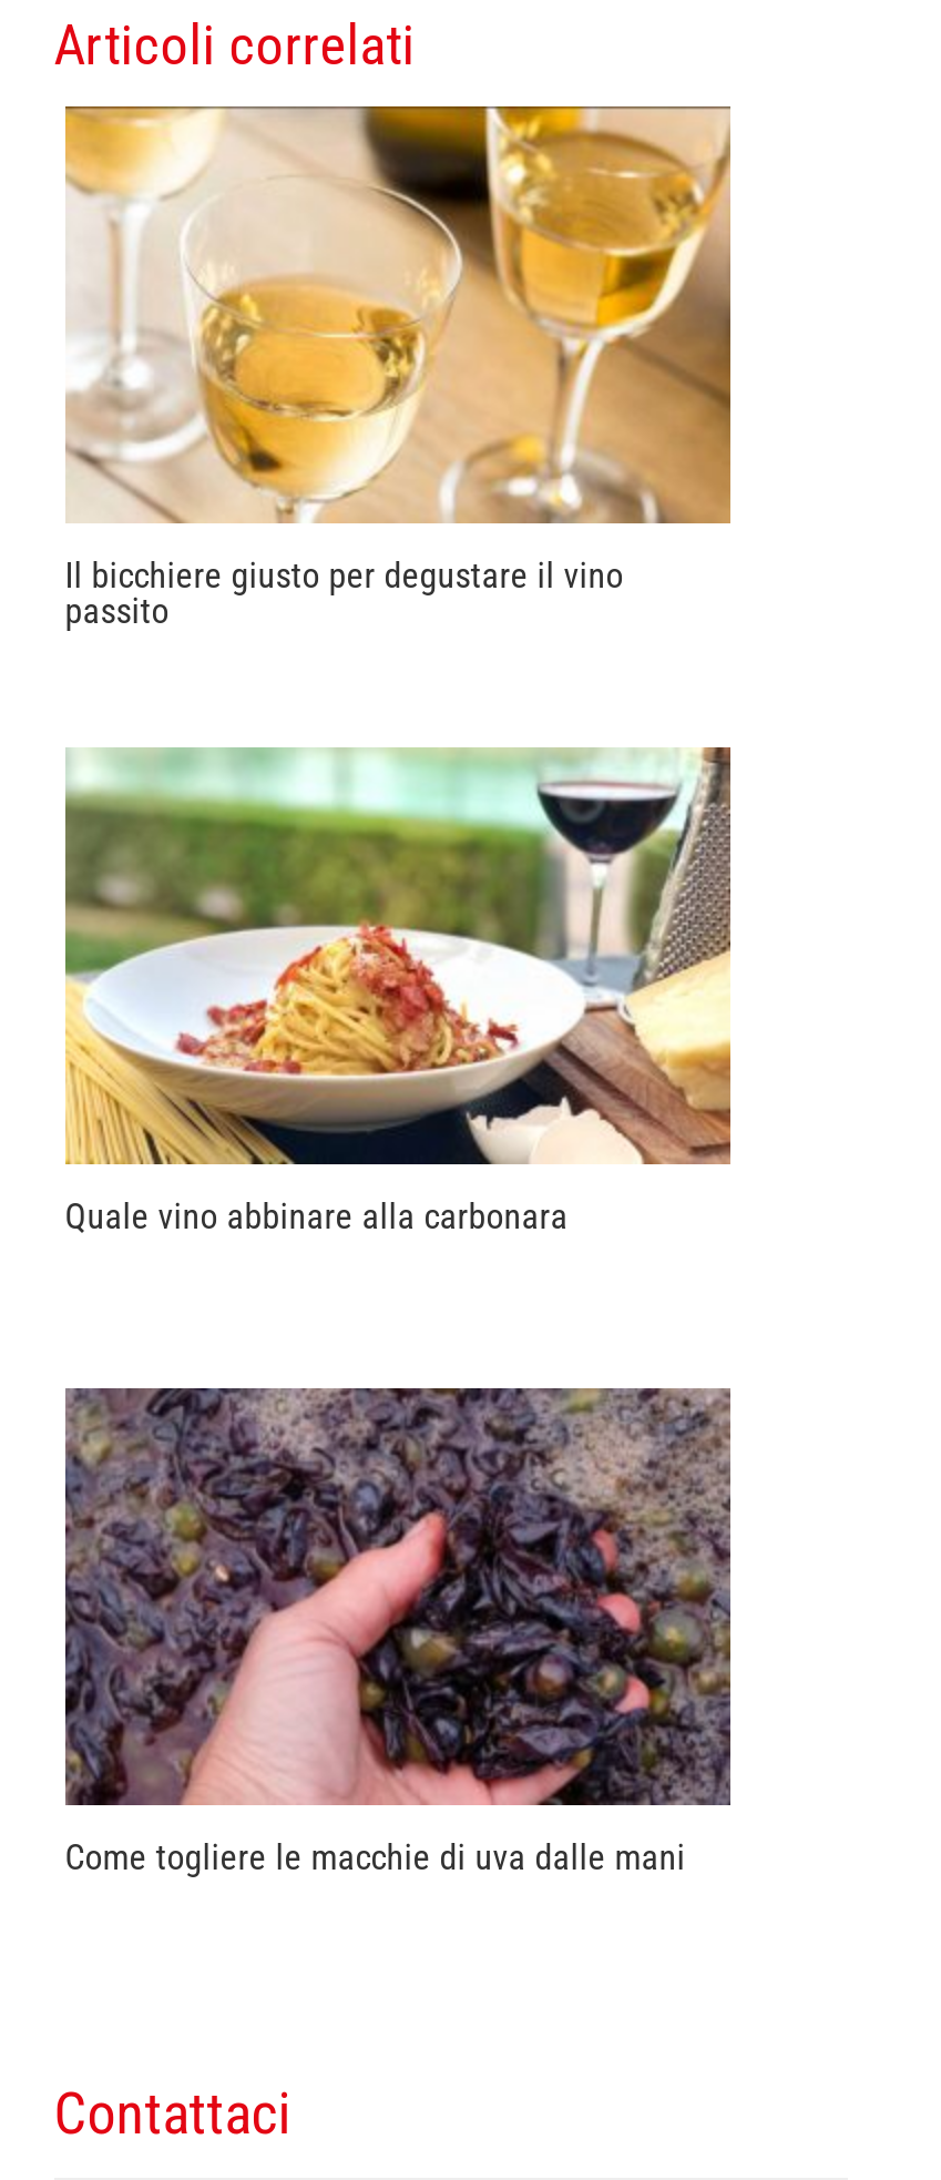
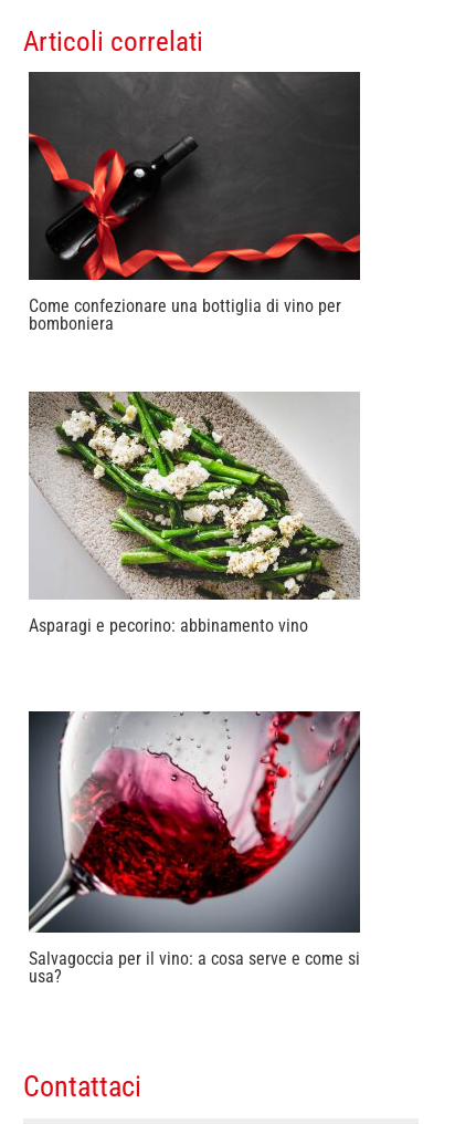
- [image]
- Il bicchiere giusto per degustare il vino
- passito
+ [image]
+ Come confezionare una bottiglia di vino per
+ bomboniera

- [image]
- Quale vino abbinare alla carbonara
+ [image]
+ Asparagi e pecorino: abbinamento vino

- [image]
- Come togliere le macchie di uva dalle mani
+ [image]
+ Salvagoccia per il vino: a cosa serve e come si
+ usa?
